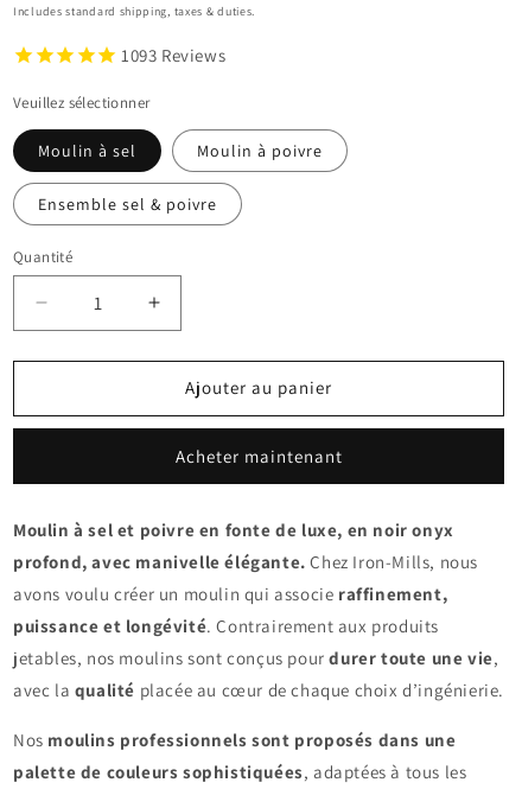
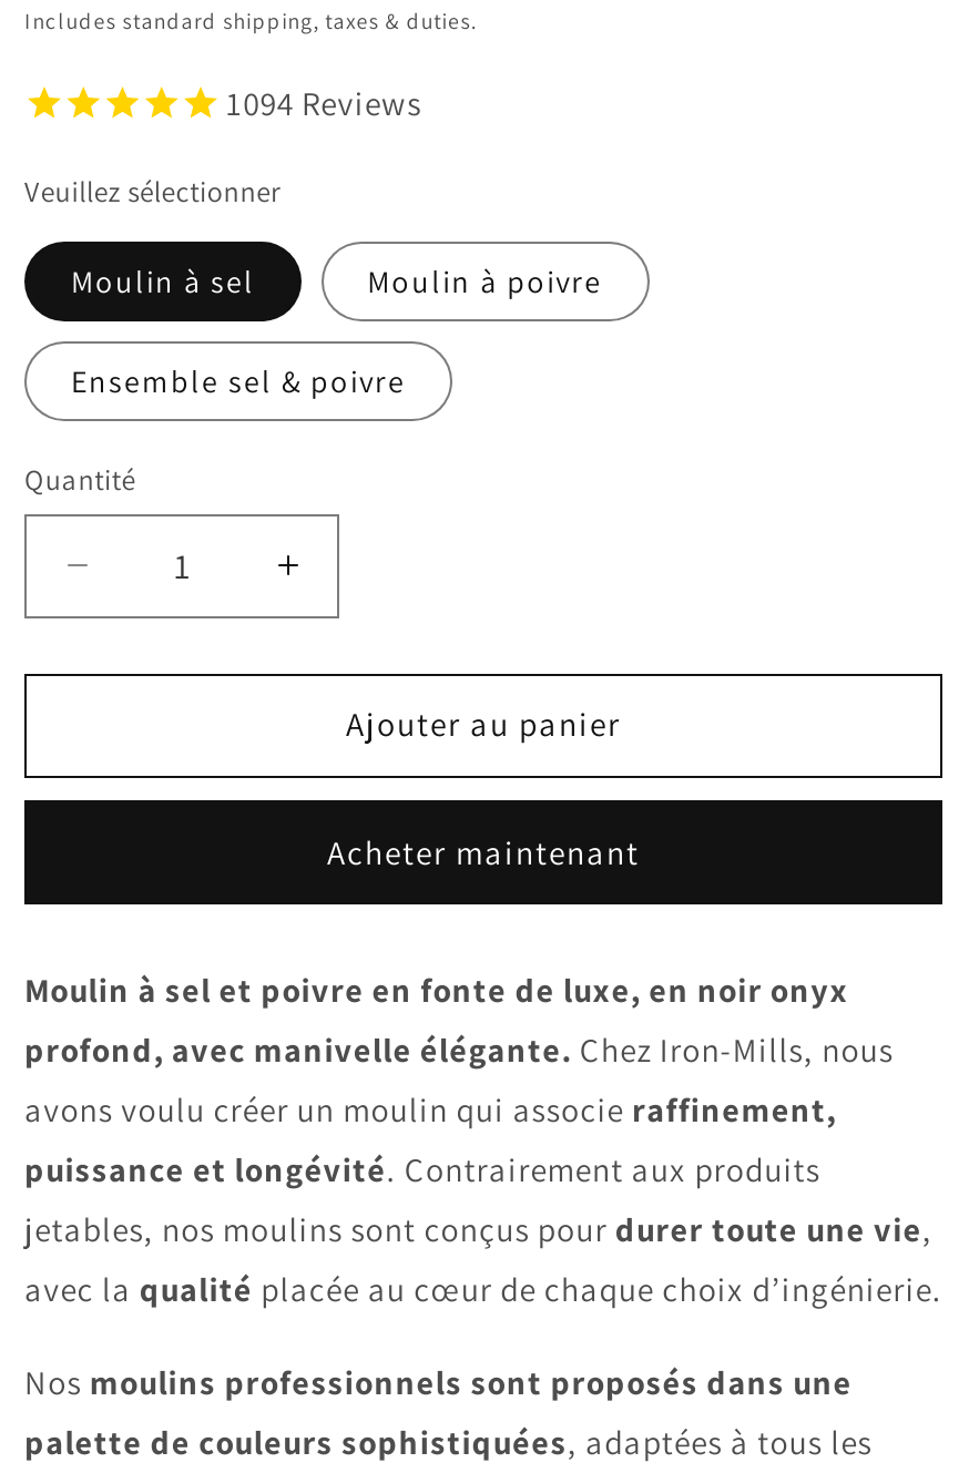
- 1093 Reviews
+ 1094 Reviews
